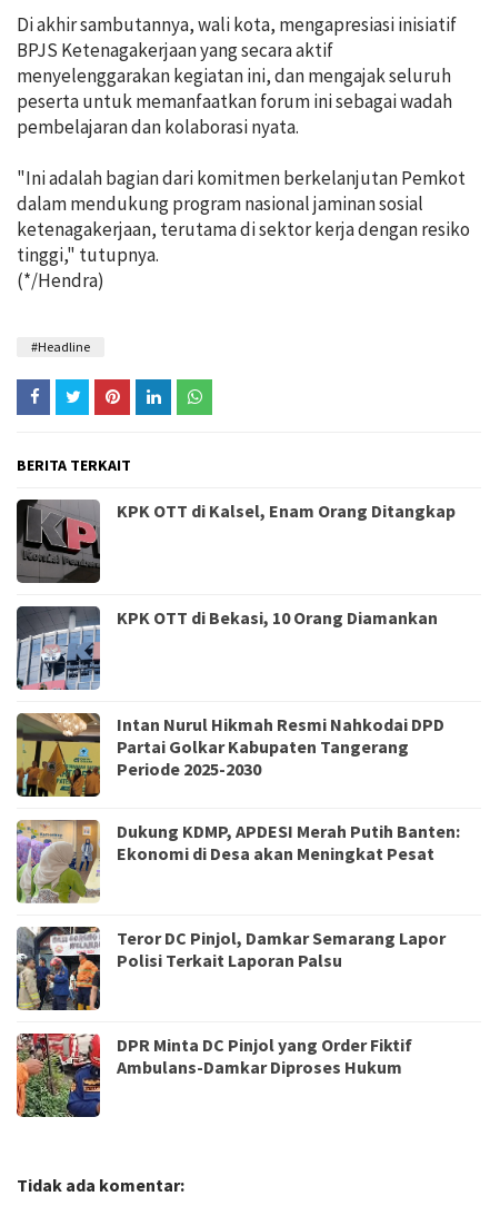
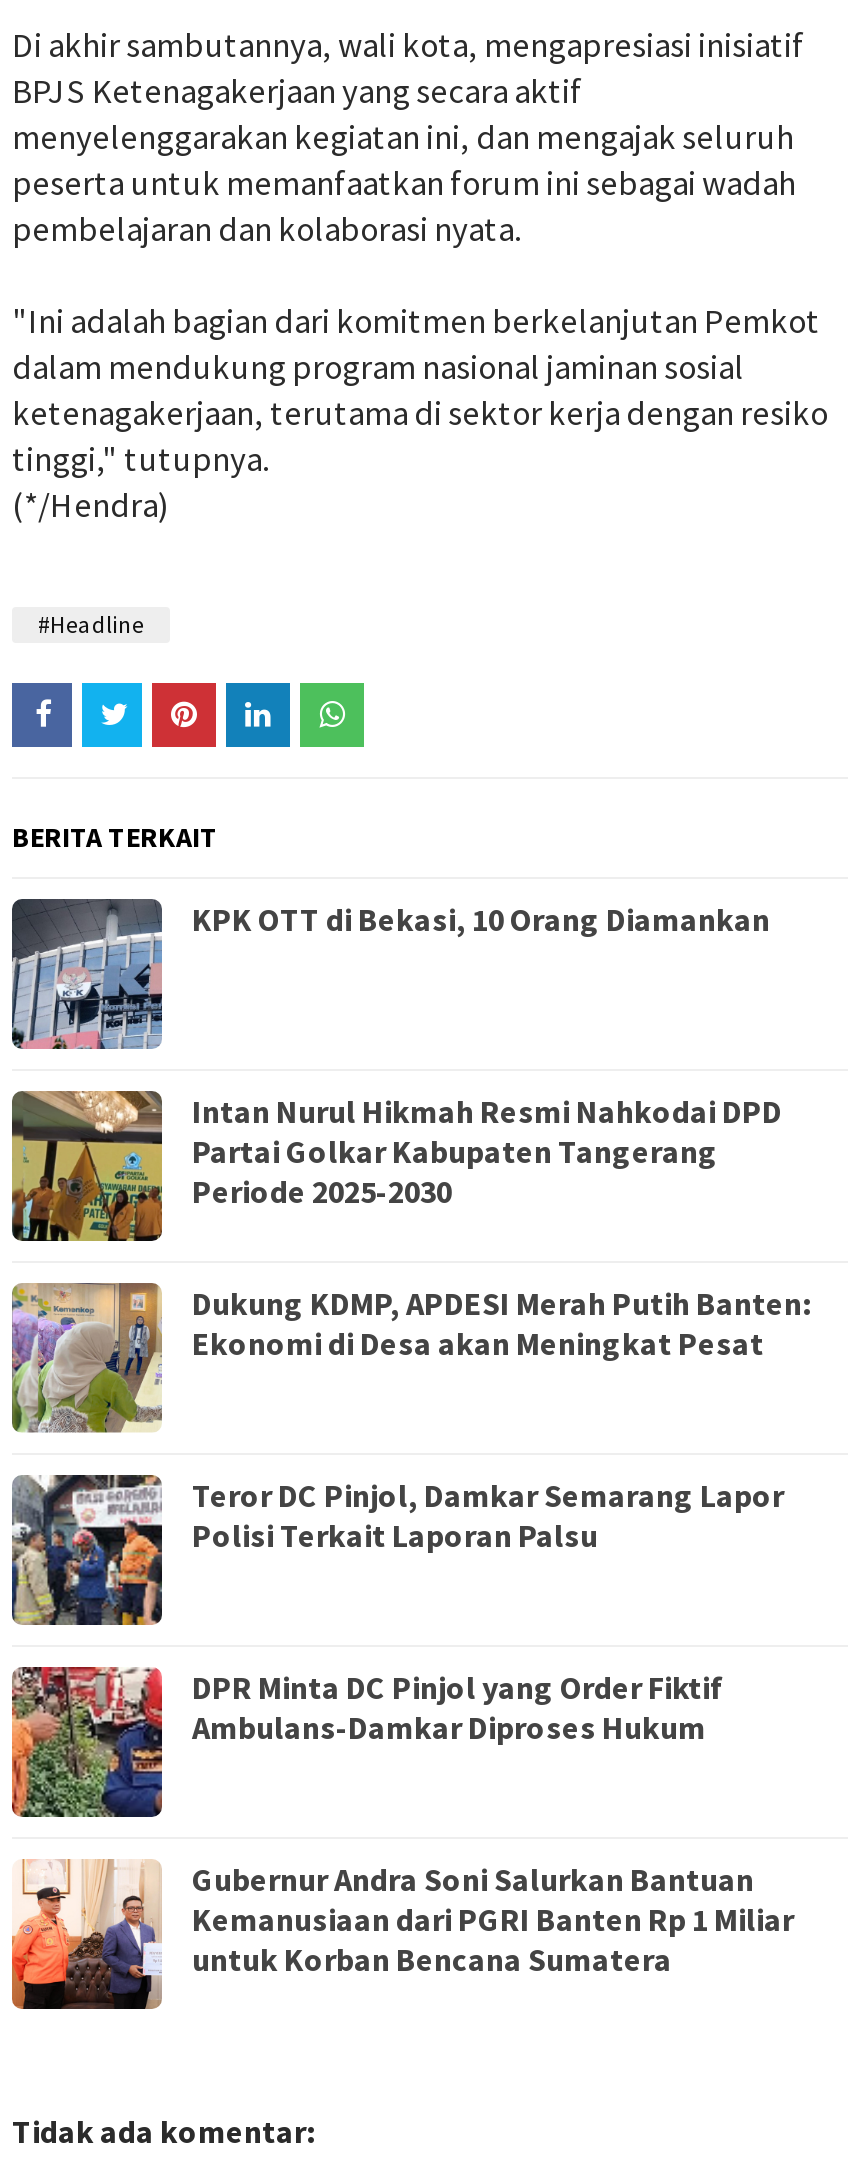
- [image]
- KPK OTT di Kalsel, Enam Orang Ditangkap

moved up: [image] | KPK OTT di Bekasi, 10 Orang Diamankan | Intan Nurul Hikmah Resmi Nahkodai DPD | ... | DPR Minta DC Pinjol yang Order Fiktif | Ambulans-Damkar Diproses Hukum

+ [image]
+ Gubernur Andra Soni Salurkan Bantuan
+ Kemanusiaan dari PGRI Banten Rp 1 Miliar
+ untuk Korban Bencana Sumatera
